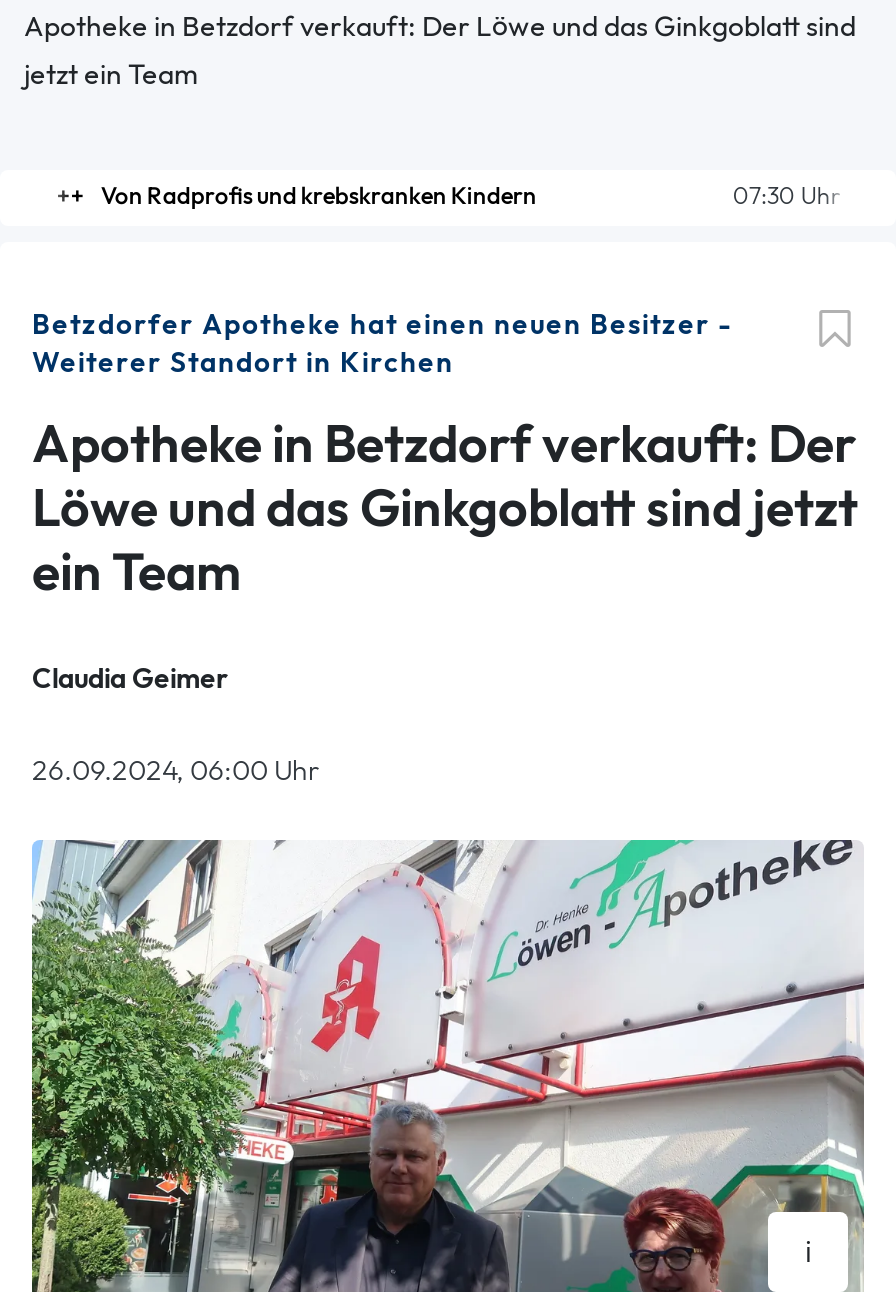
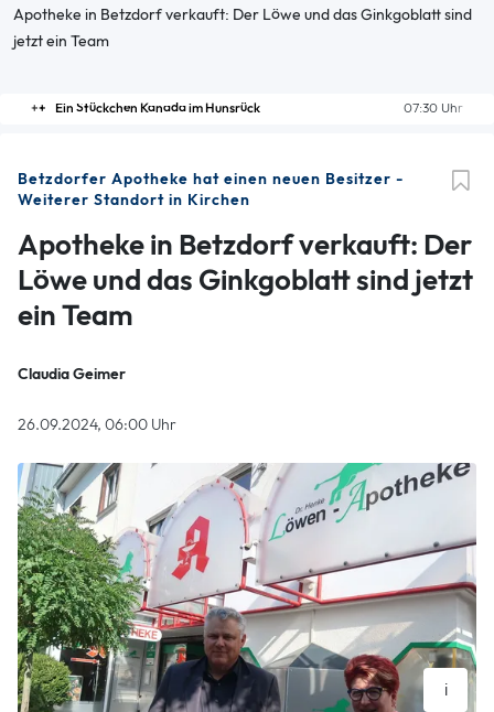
- Von Radprofis und krebskranken Kindern
+ Ein Stückchen Kanada im Hunsrück
